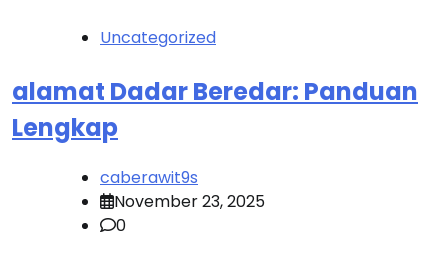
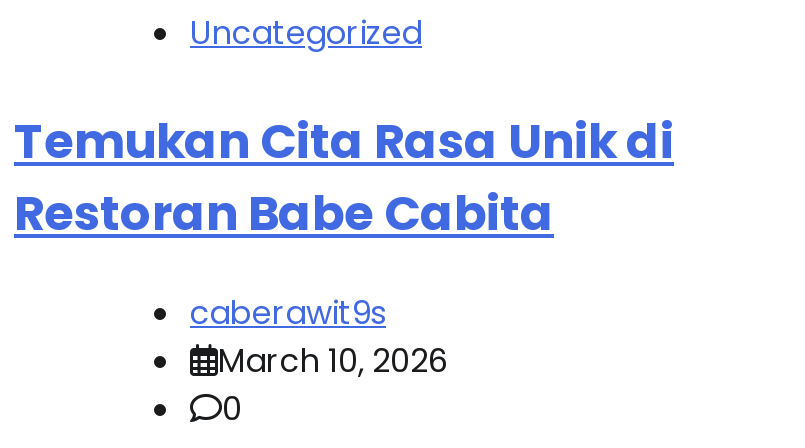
- alamat Dadar Beredar: Panduan
- Lengkap
+ Temukan Cita Rasa Unik di
+ Restoran Babe Cabita

- November 23, 2025
+ March 10, 2026
